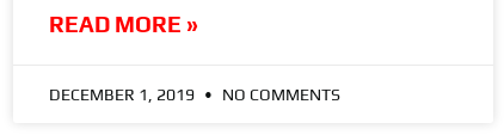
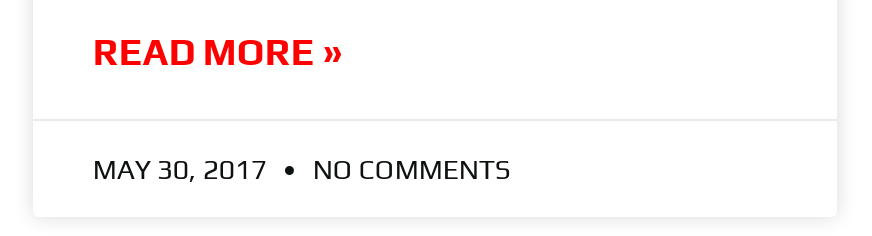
- DECEMBER 1, 2019 NO COMMENTS
+ MAY 30, 2017 NO COMMENTS
